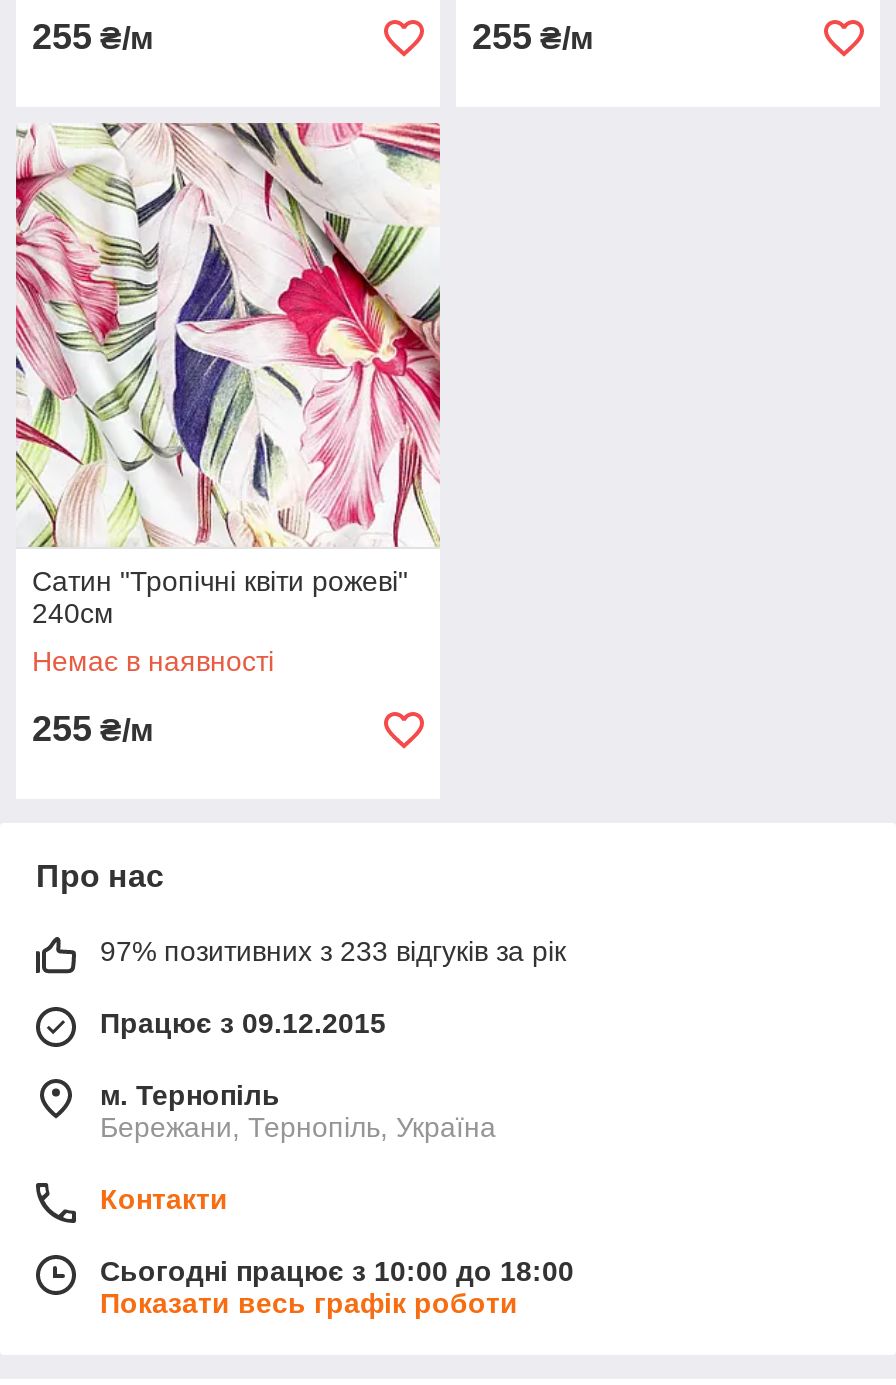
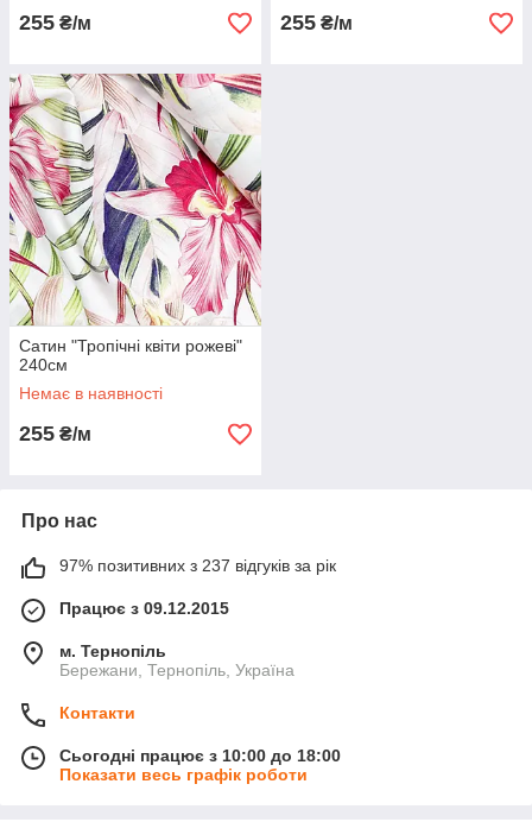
- 97% позитивних з 233 відгуків за рік
+ 97% позитивних з 237 відгуків за рік
